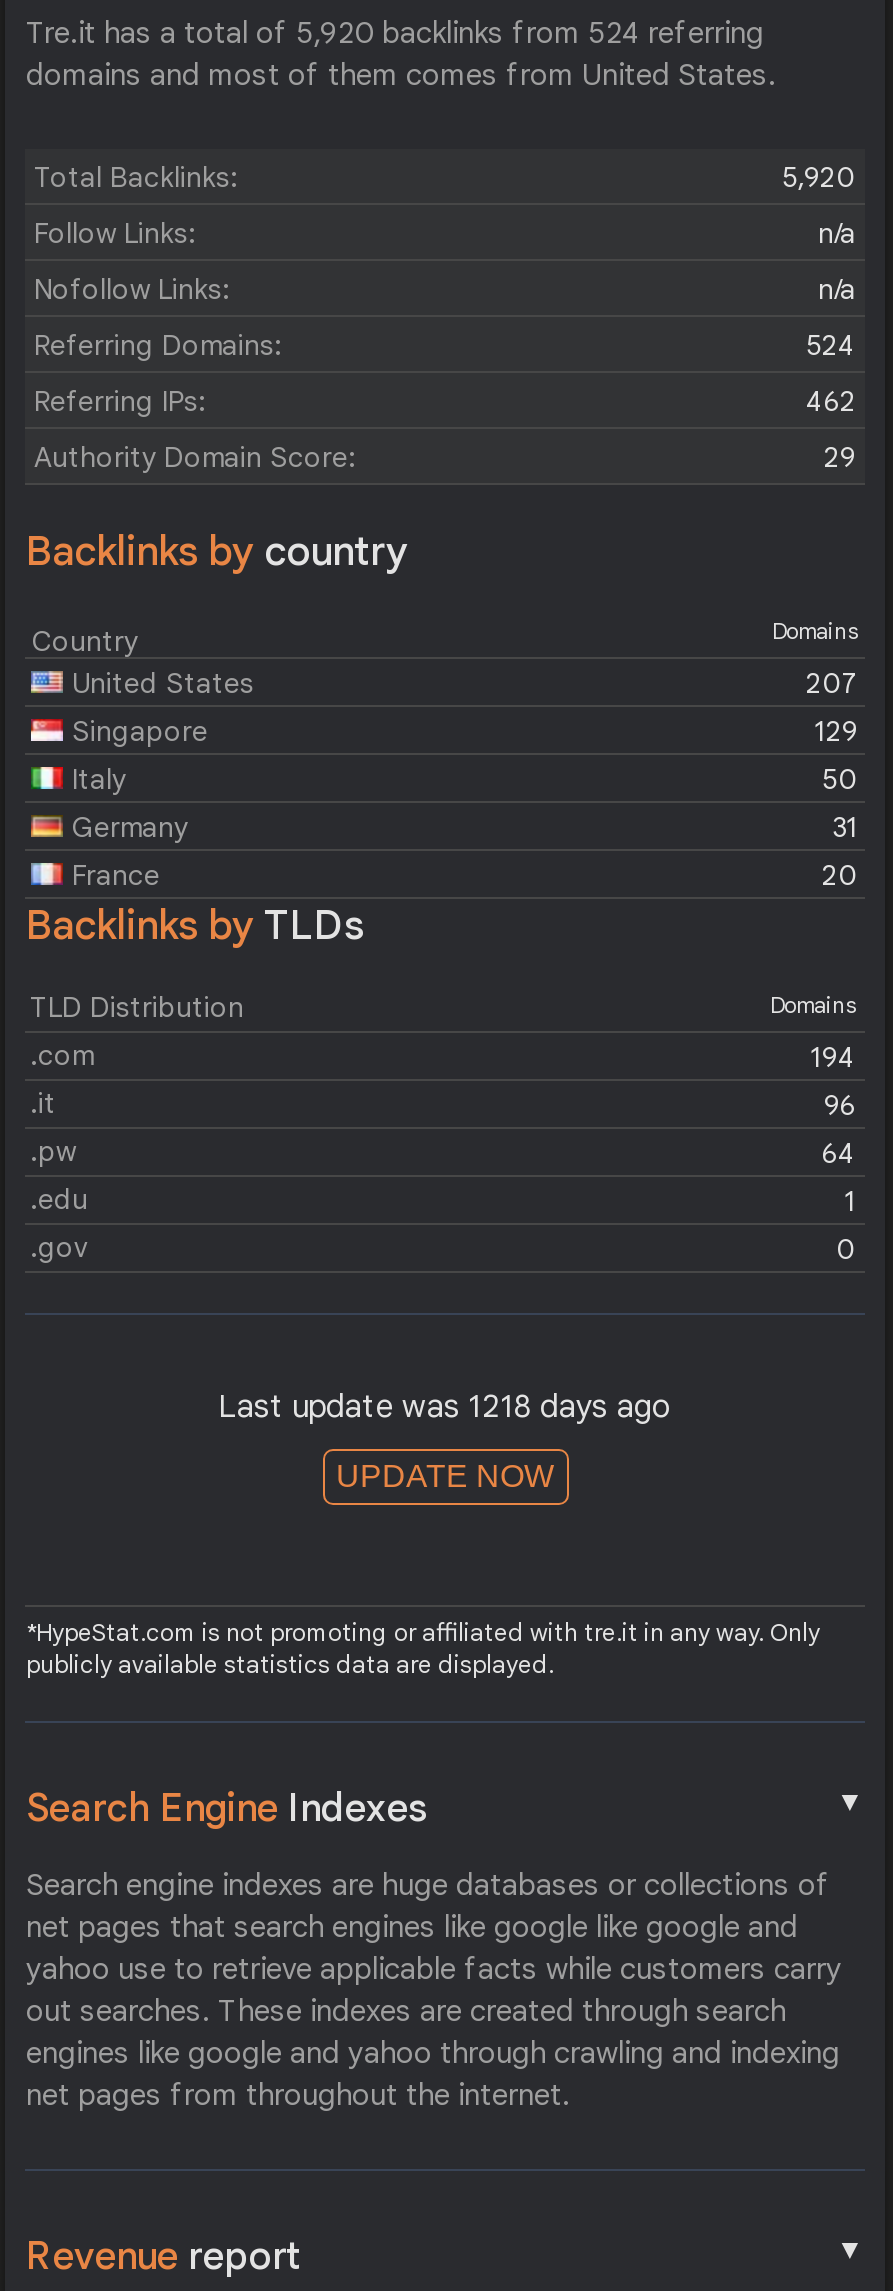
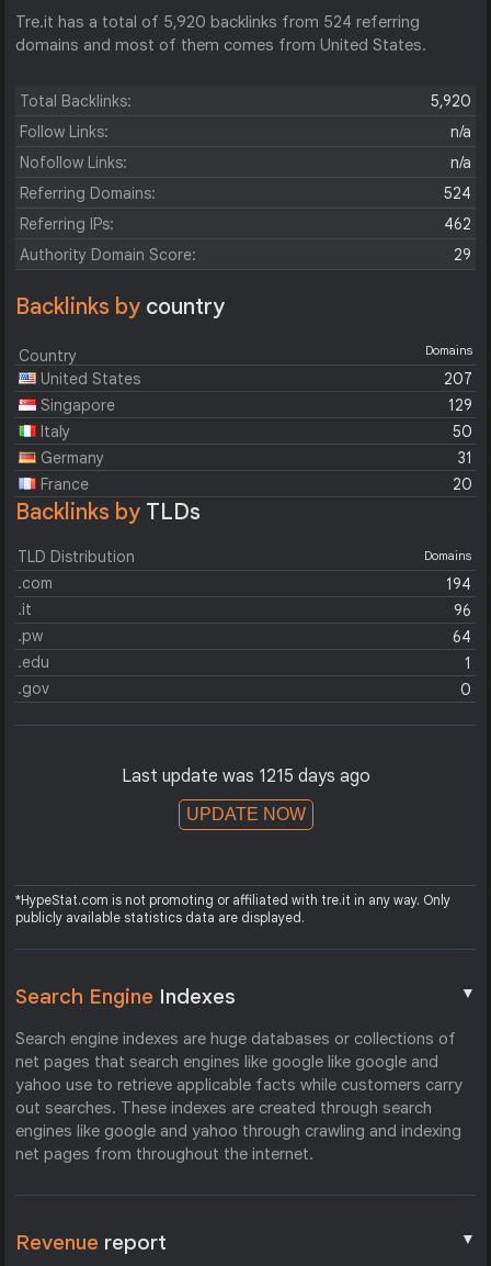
- Last update was 1218 days ago
+ Last update was 1215 days ago
